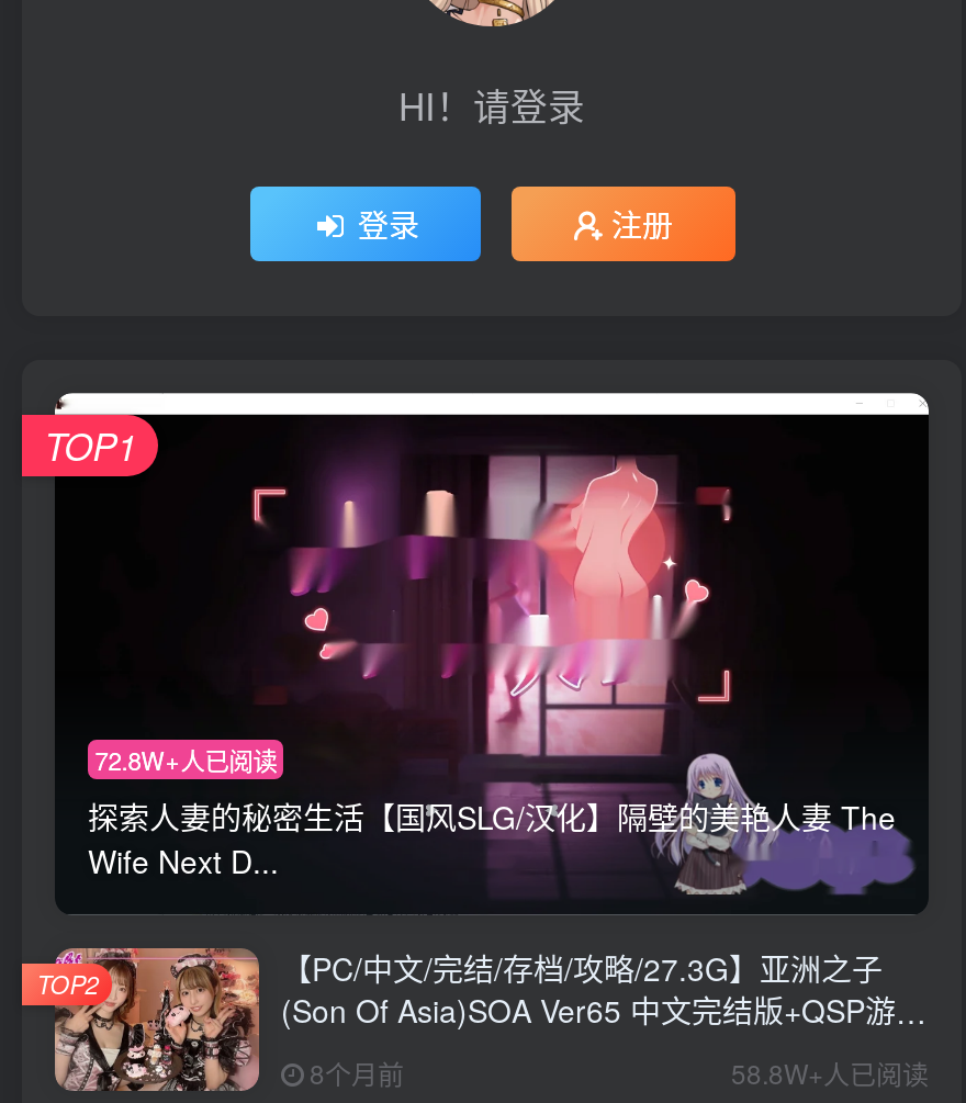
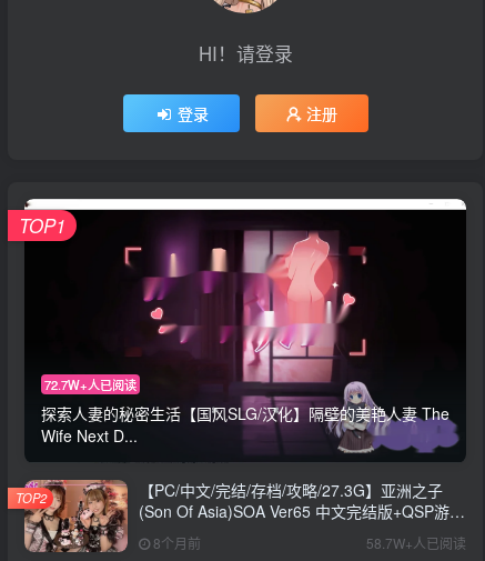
- 72.8W+人已阅读
+ 72.7W+人已阅读

- 58.8W+人已阅读
+ 58.7W+人已阅读
